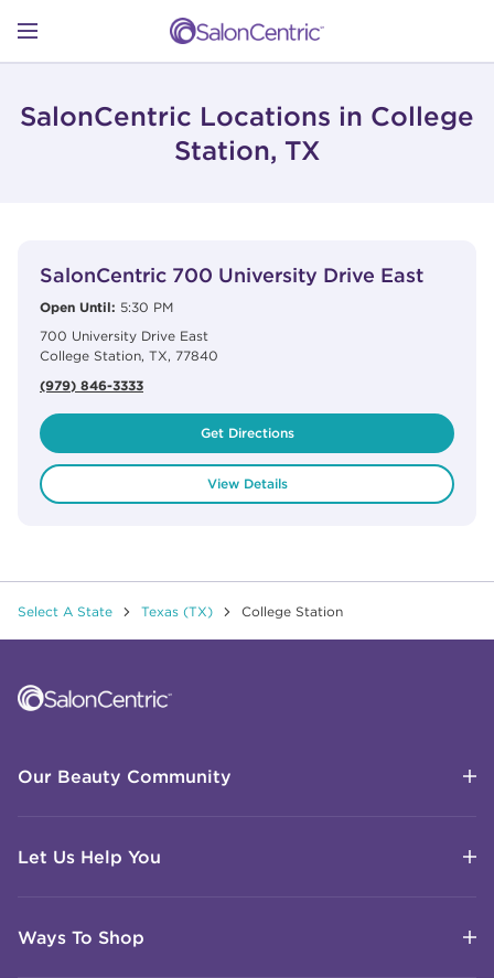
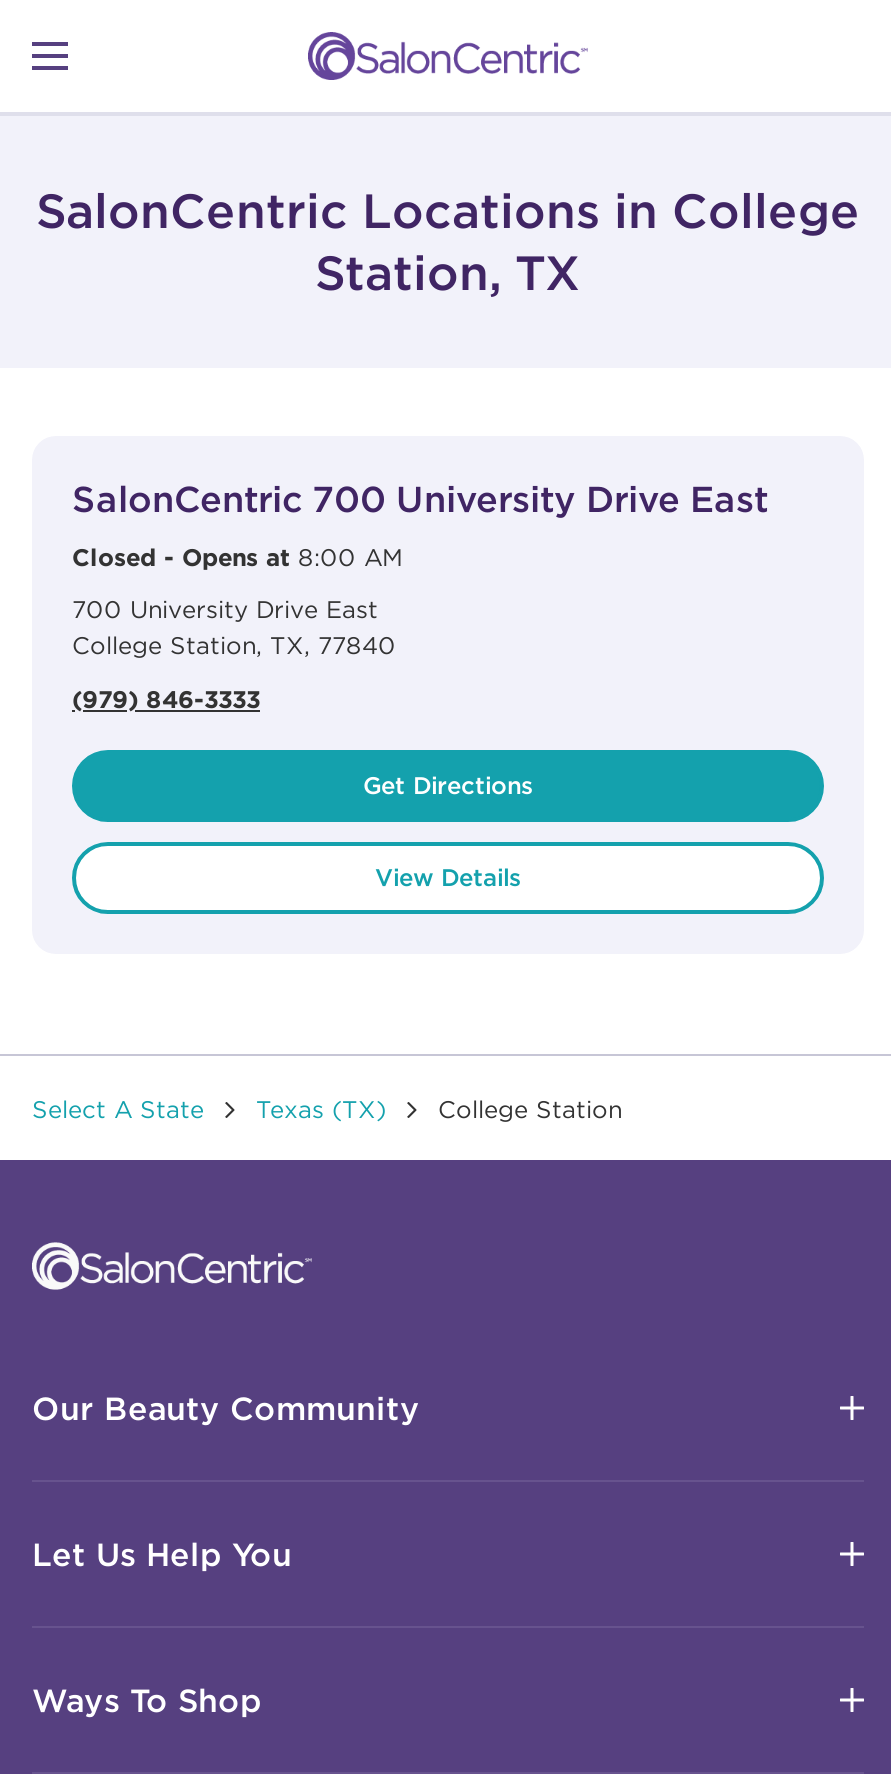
- Open Until: 5:30 PM
+ Closed - Opens at 8:00 AM
